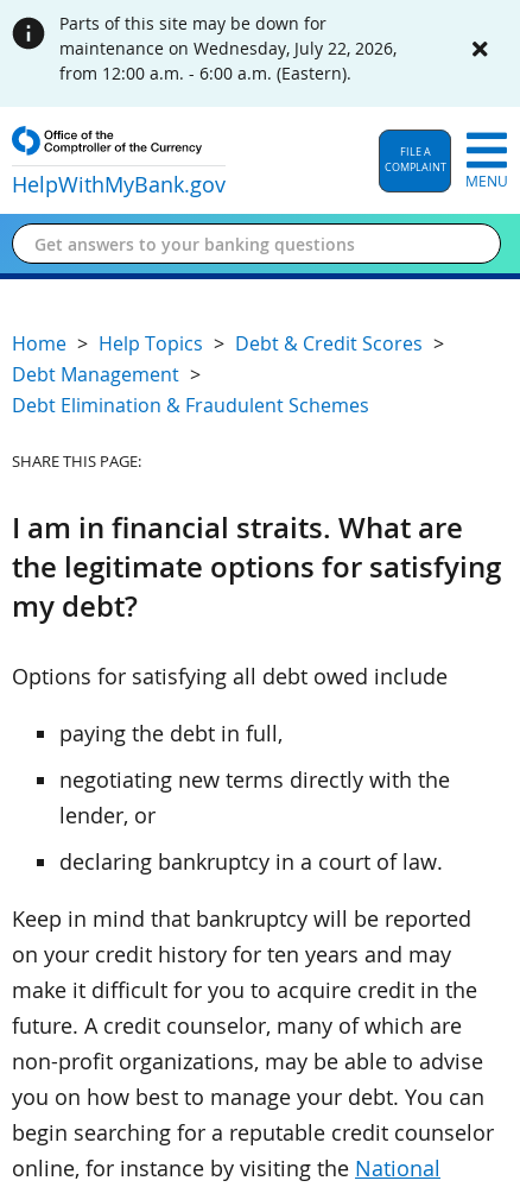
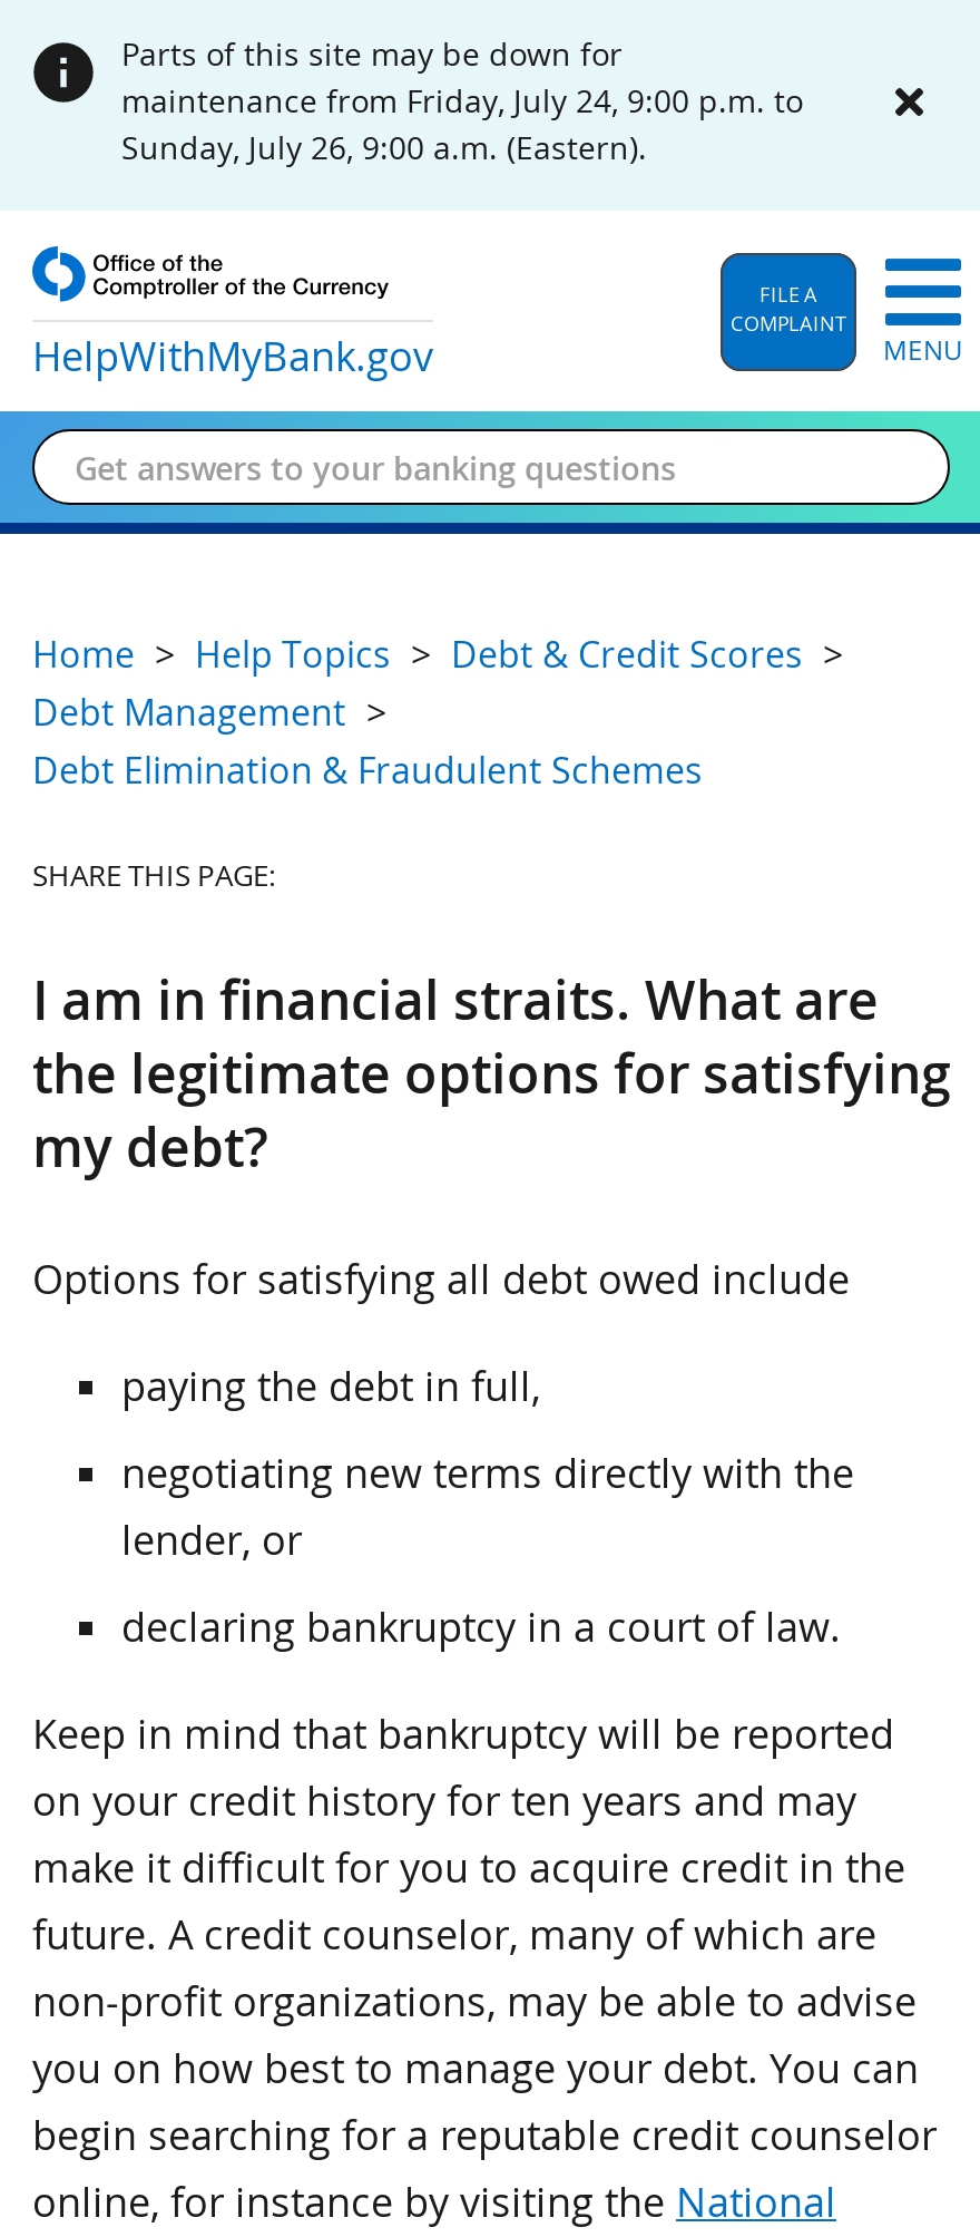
- maintenance on Wednesday, July 22, 2026,
- from 12:00 a.m. - 6:00 a.m. (Eastern).
+ maintenance from Friday, July 24, 9:00 p.m. to
+ Sunday, July 26, 9:00 a.m. (Eastern).
